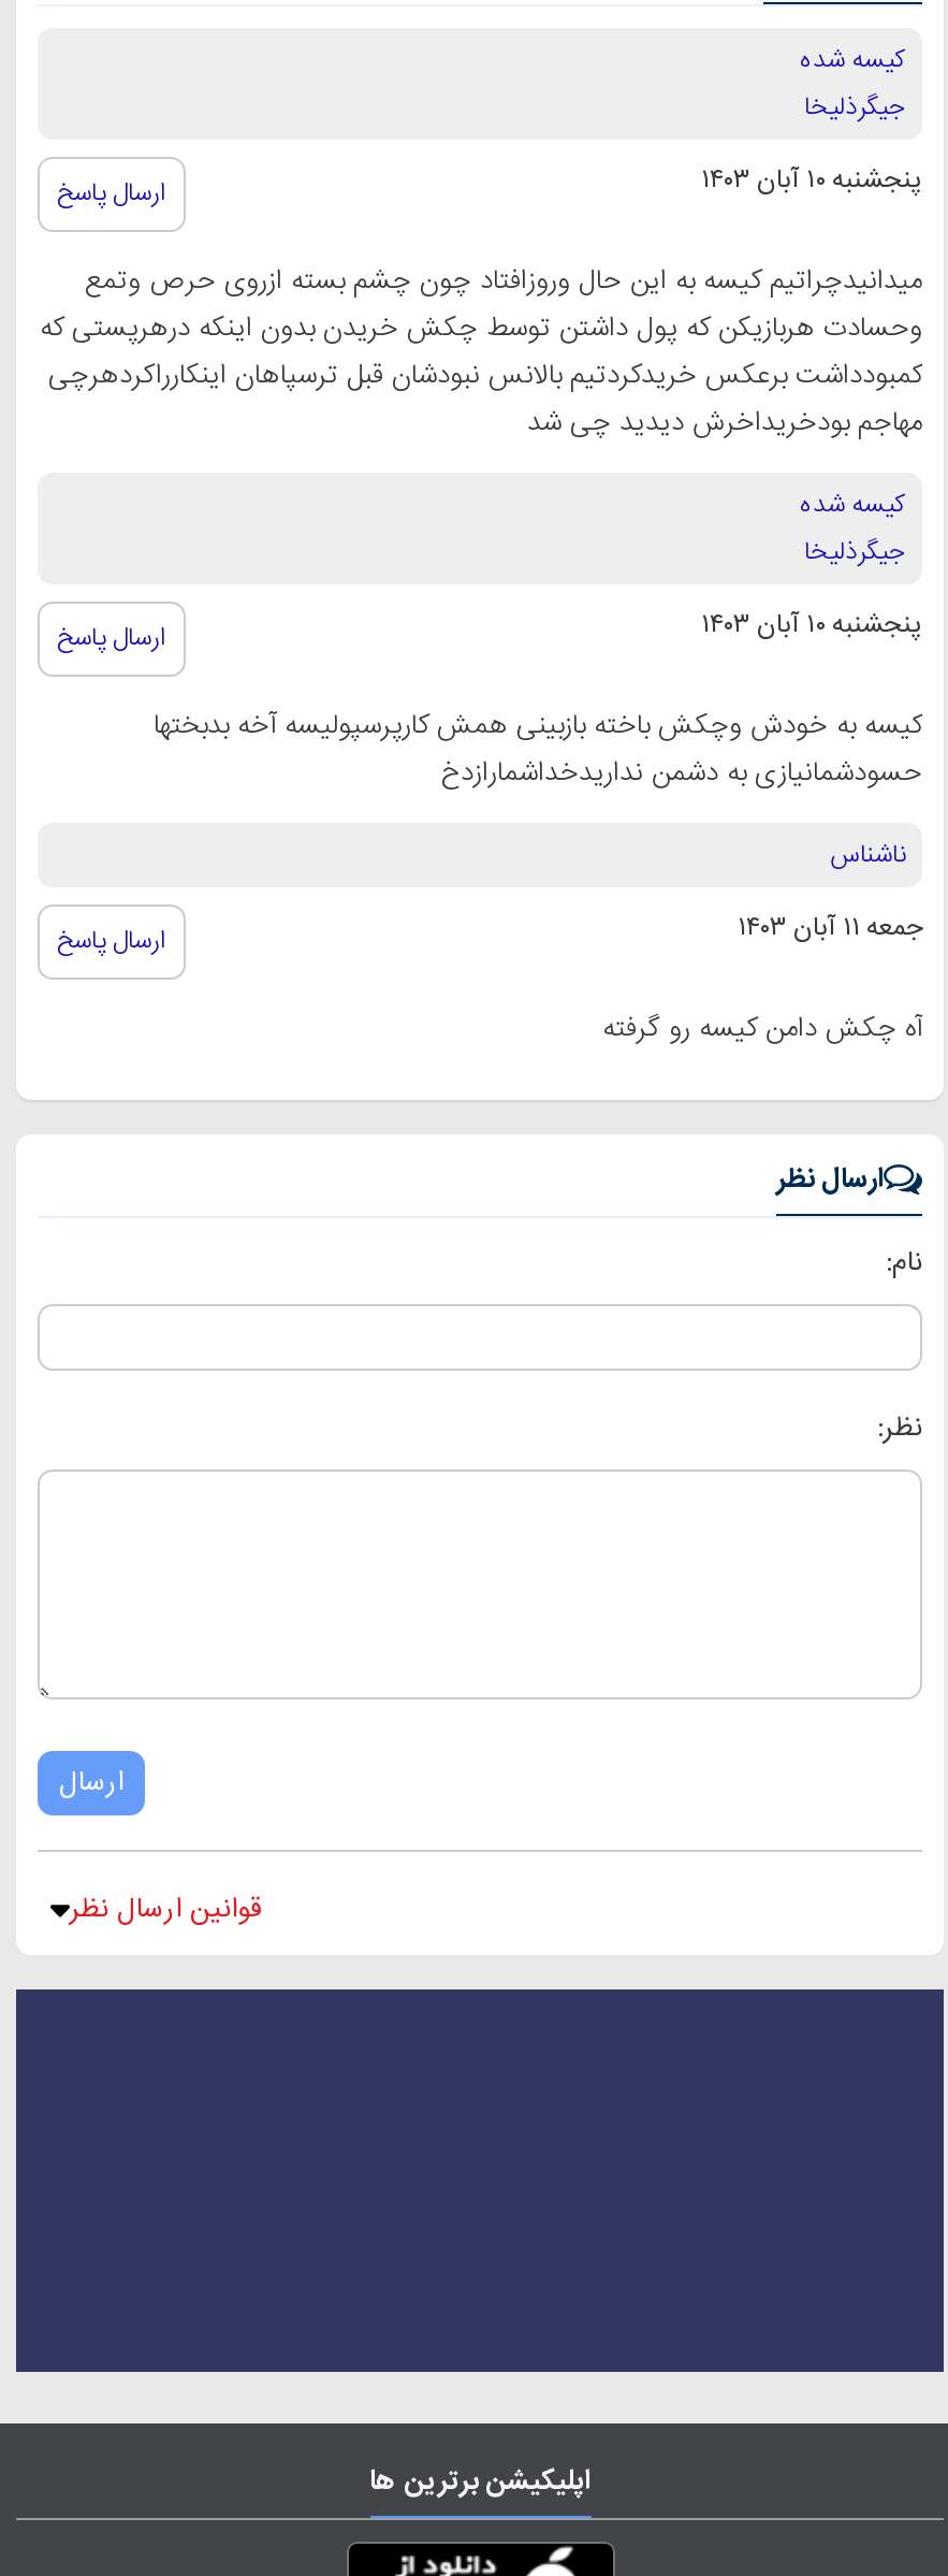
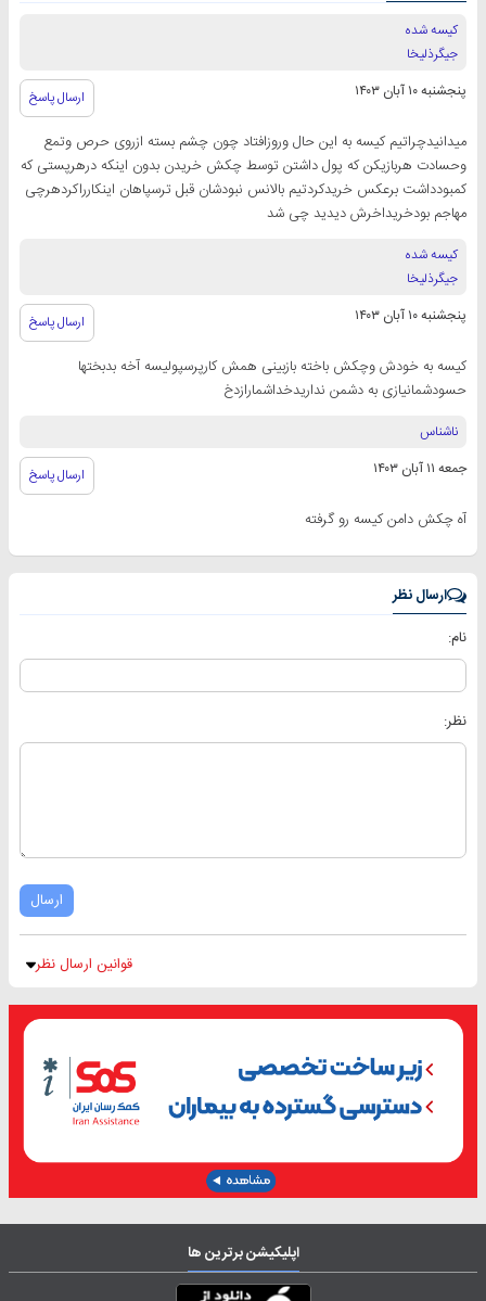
+ [image]
